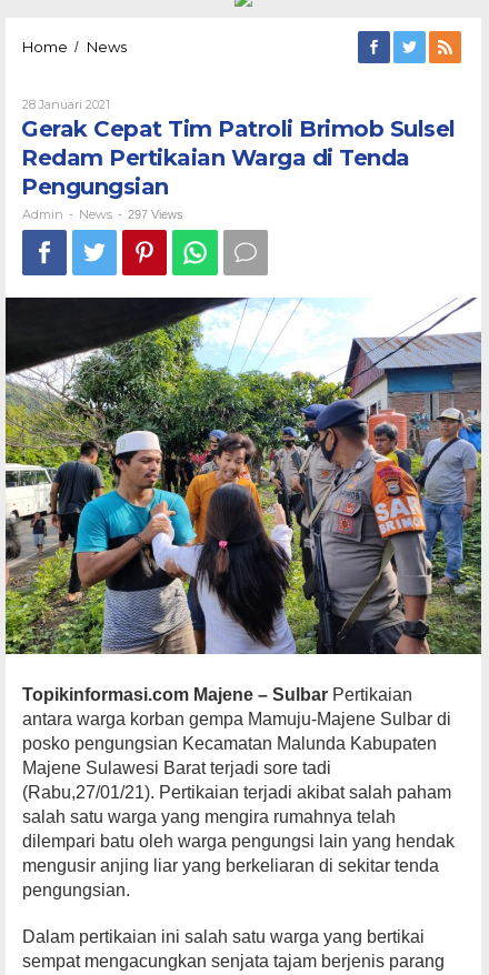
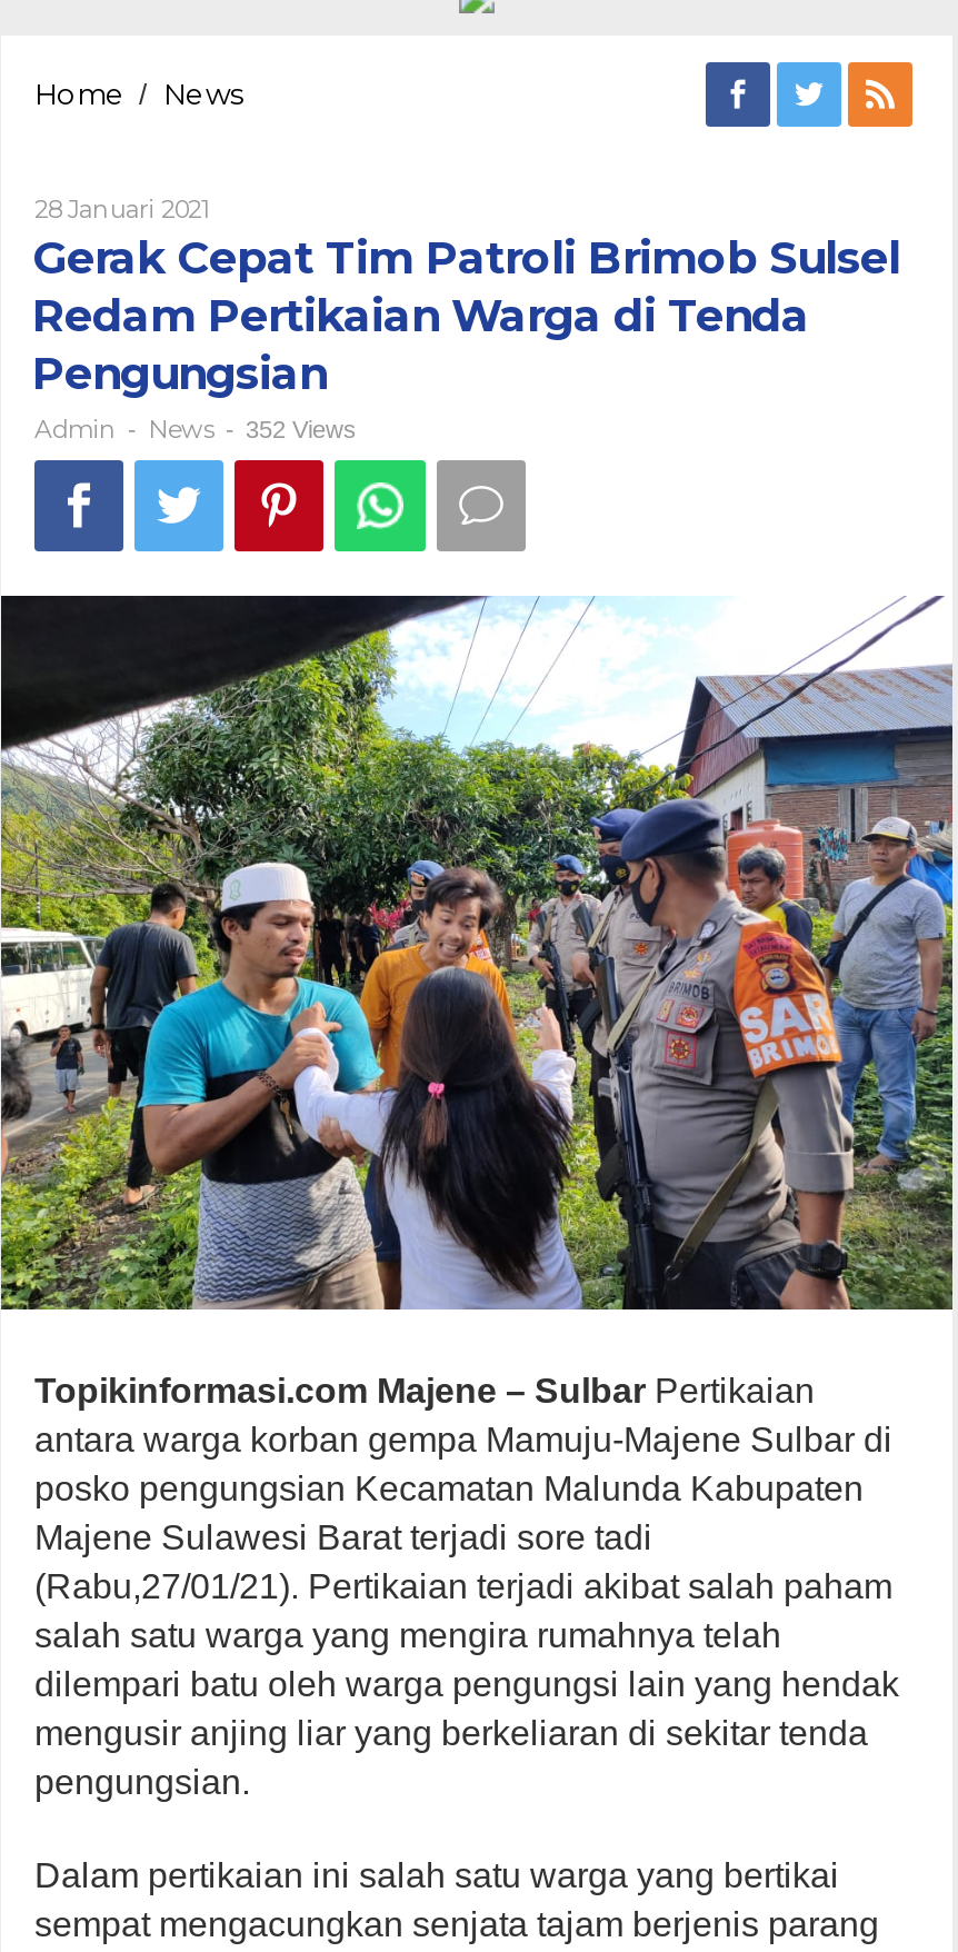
- Admin - News - 297 Views
+ Admin - News - 352 Views
